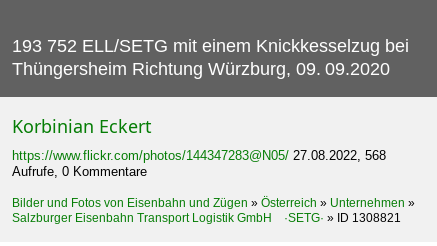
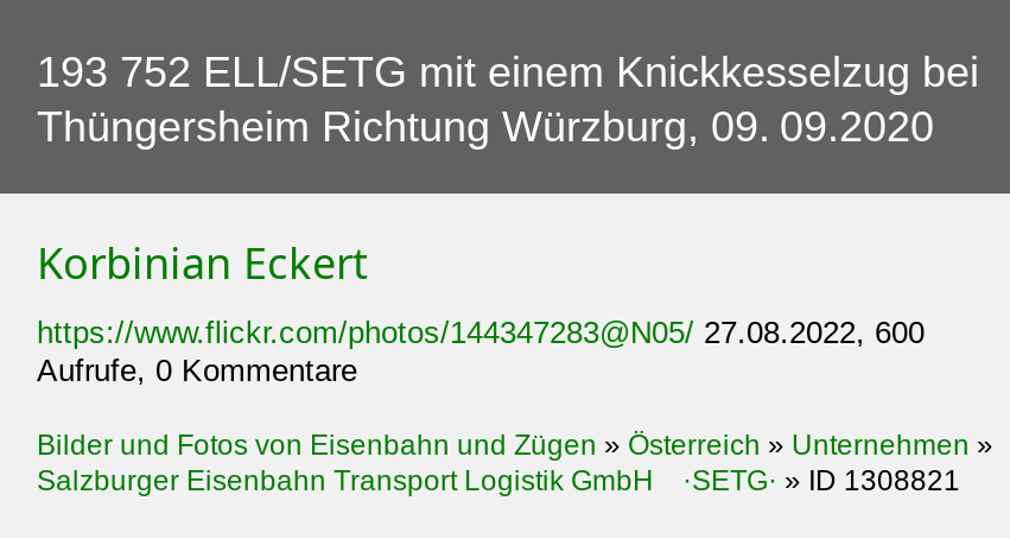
- https://www.flickr.com/photos/144347283@N05/ 27.08.2022, 568
+ https://www.flickr.com/photos/144347283@N05/ 27.08.2022, 600
